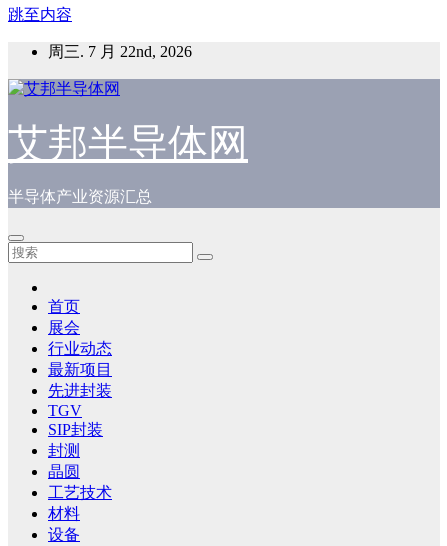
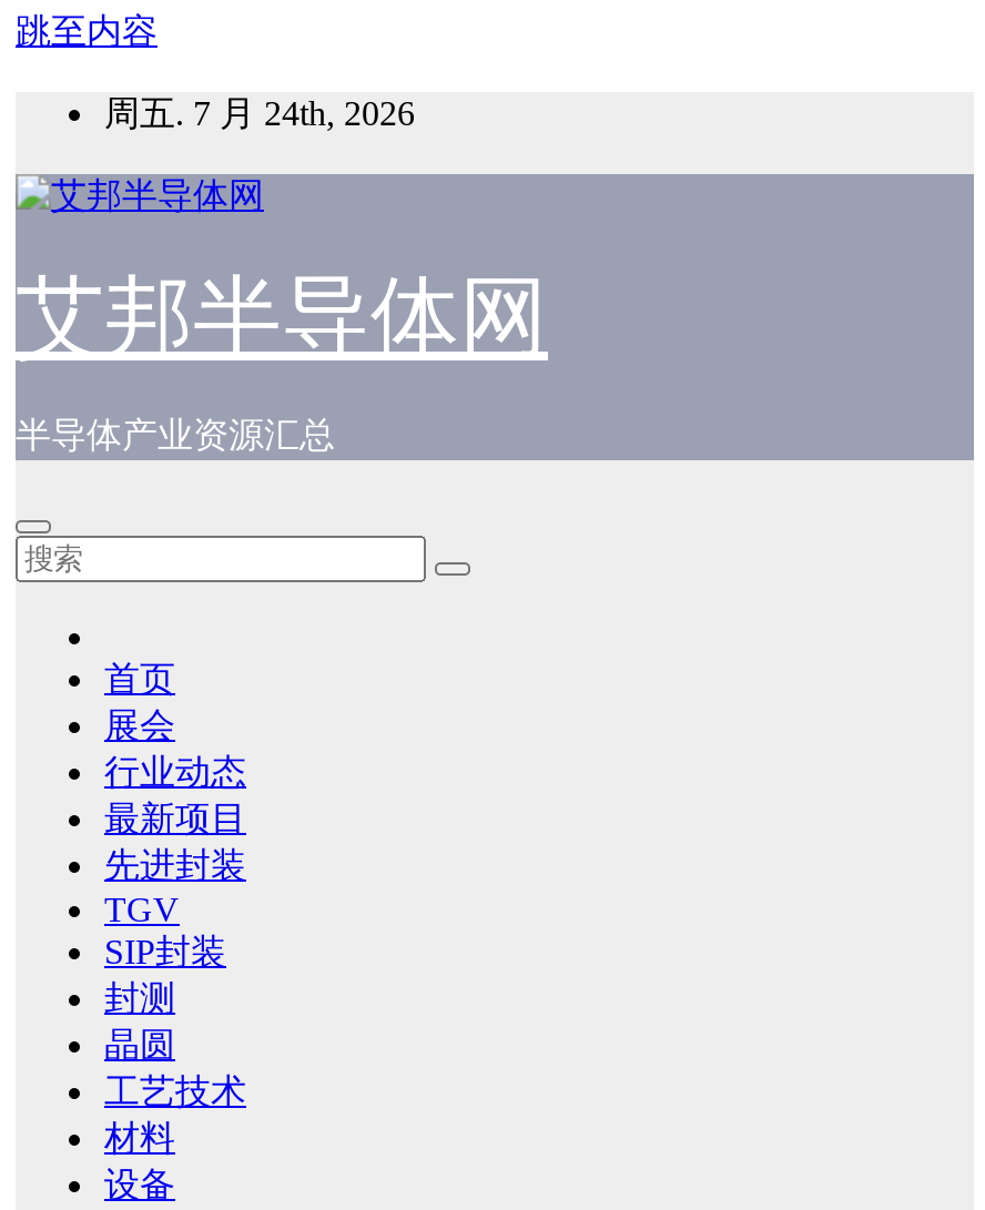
- 周三. 7 月 22nd, 2026
+ 周五. 7 月 24th, 2026
